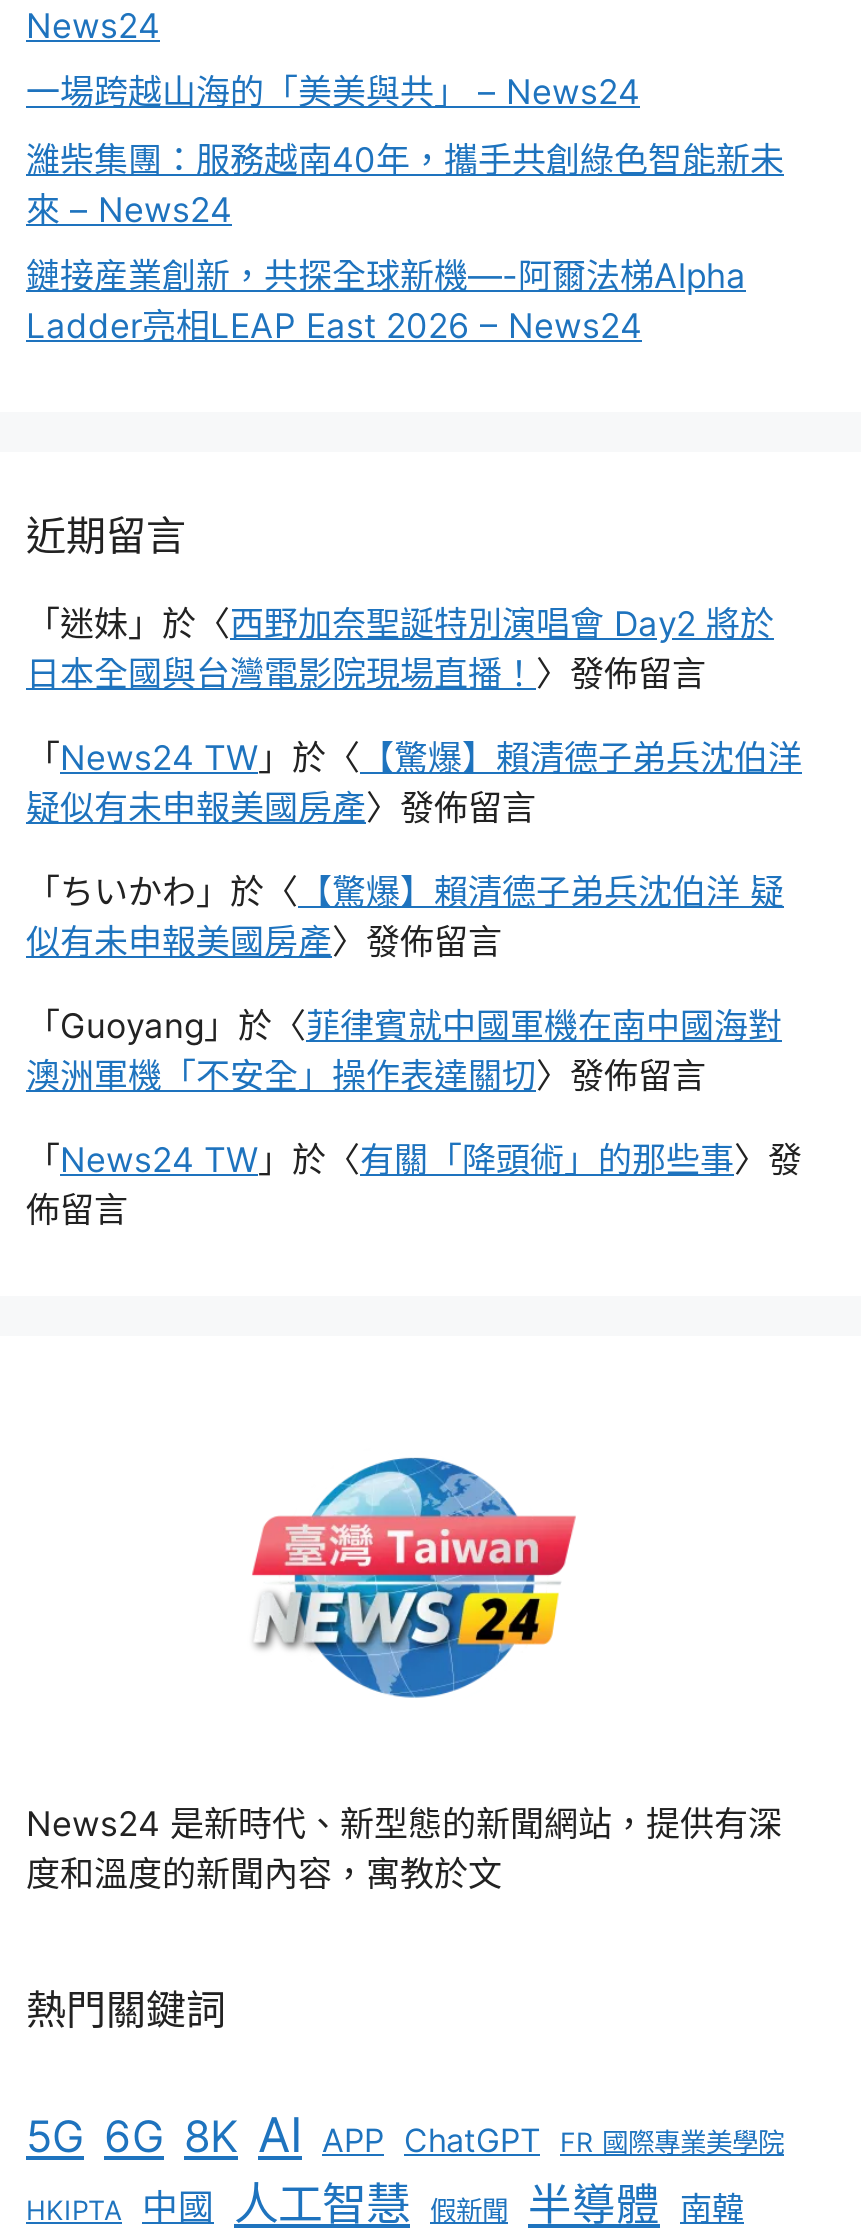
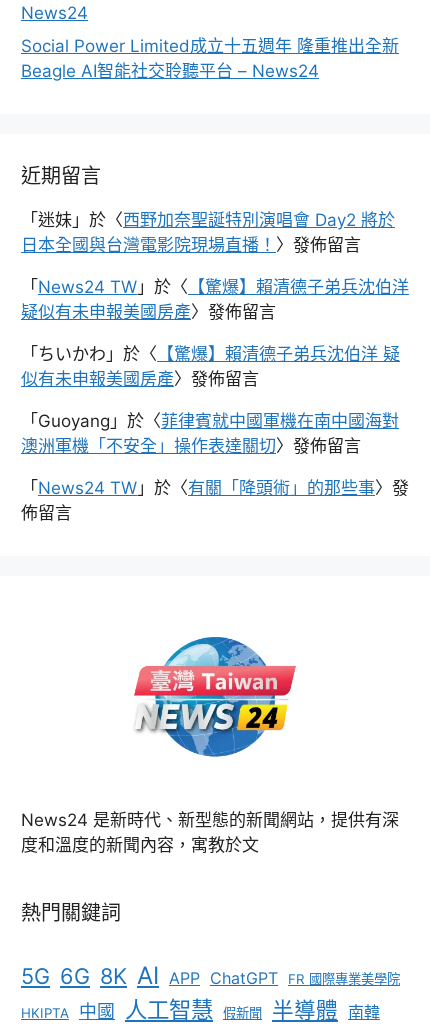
- 一場跨越山海的「美美與共」 – News24
- 濰柴集團：服務越南40年，攜手共創綠色智能新未
- 來 – News24
- 鏈接産業創新，共探全球新機—-阿爾法梯Alpha
- Ladder亮相LEAP East 2026 – News24
+ Social Power Limited成立十五週年 隆重推出全新
+ Beagle AI智能社交聆聽平台 – News24
